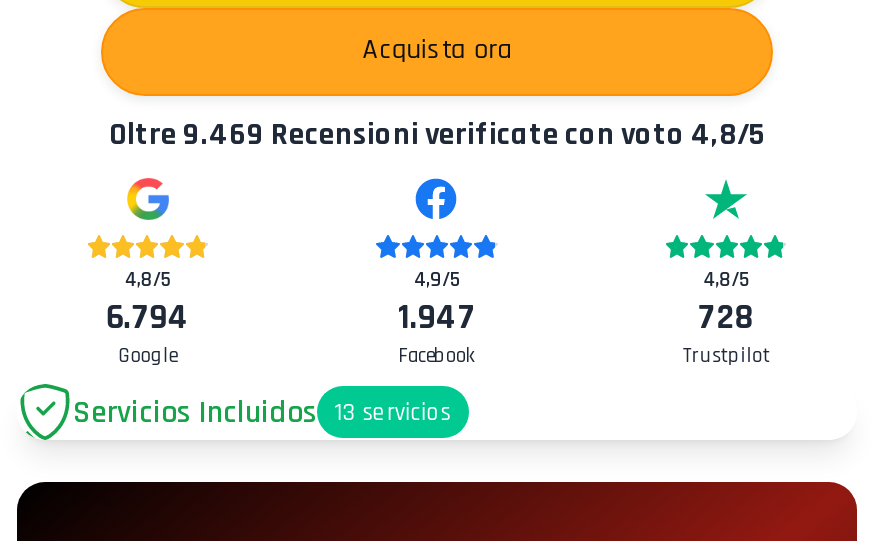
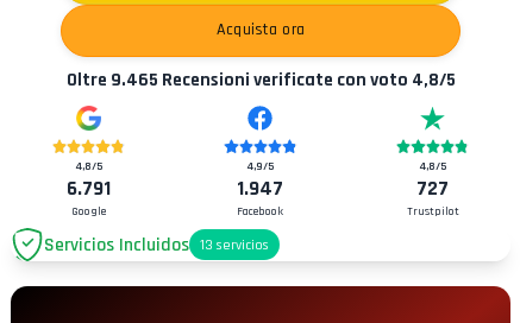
- Oltre 9.469 Recensioni verificate con voto 4,8/5
+ Oltre 9.465 Recensioni verificate con voto 4,8/5

- 6.794
+ 6.791

- 728
+ 727
